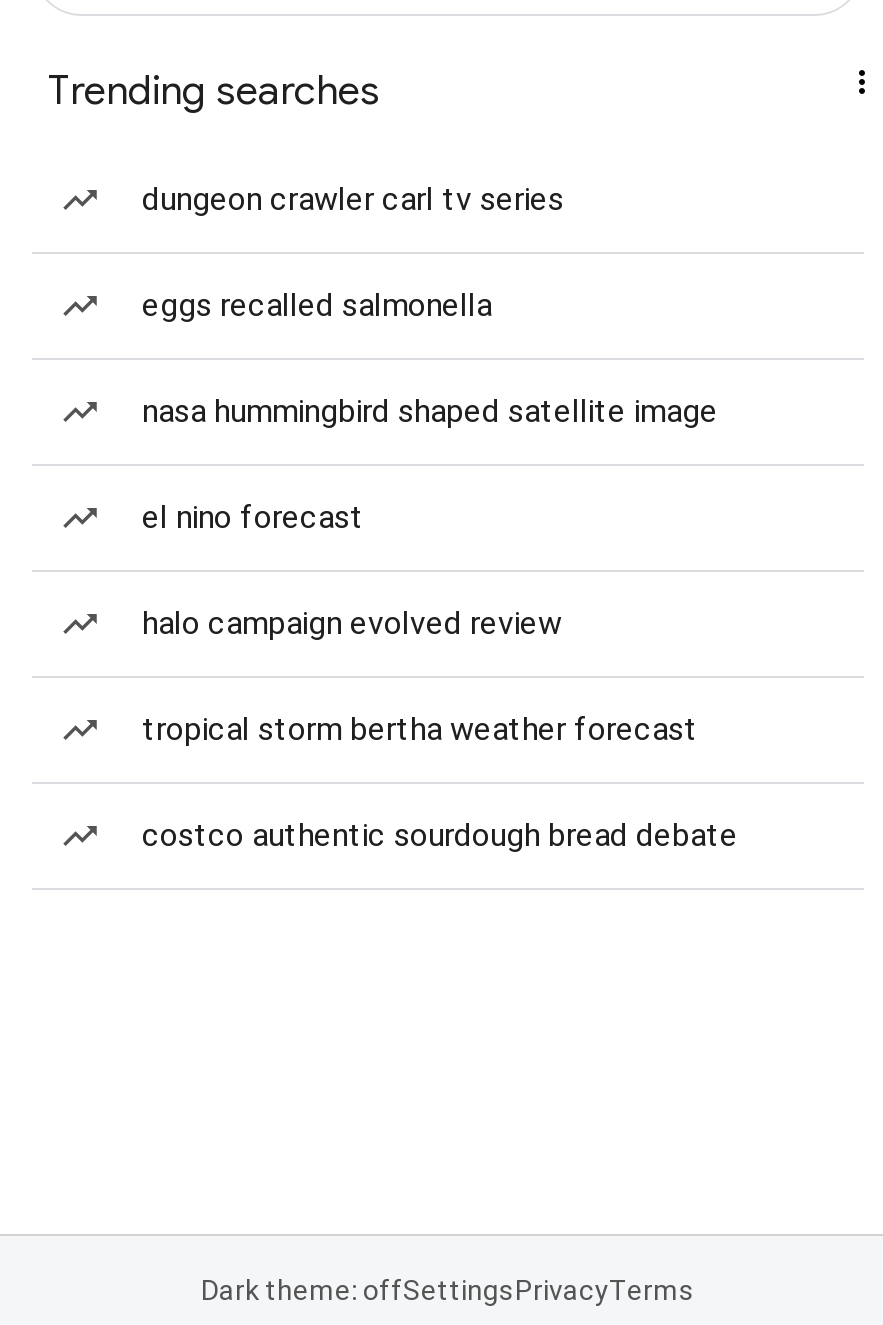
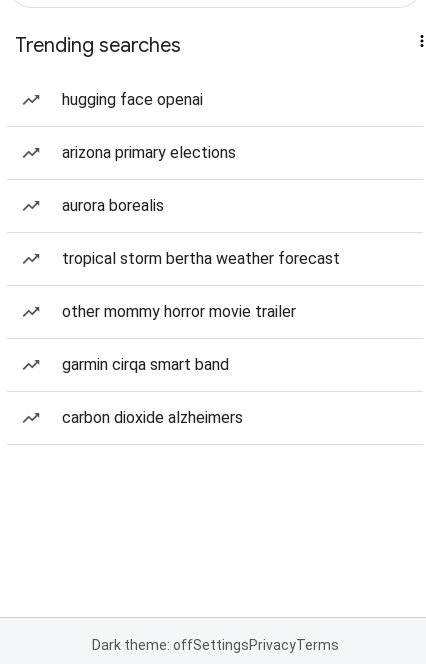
- dungeon crawler carl tv series
- eggs recalled salmonella
- nasa hummingbird shaped satellite image
- el nino forecast
- halo campaign evolved review
+ hugging face openai
+ arizona primary elections
+ aurora borealis

moved up: tropical storm bertha weather forecast

- costco authentic sourdough bread debate
+ other mommy horror movie trailer
+ garmin cirqa smart band
+ carbon dioxide alzheimers
